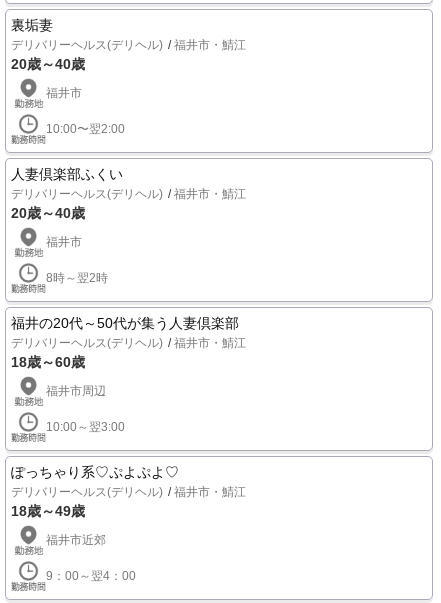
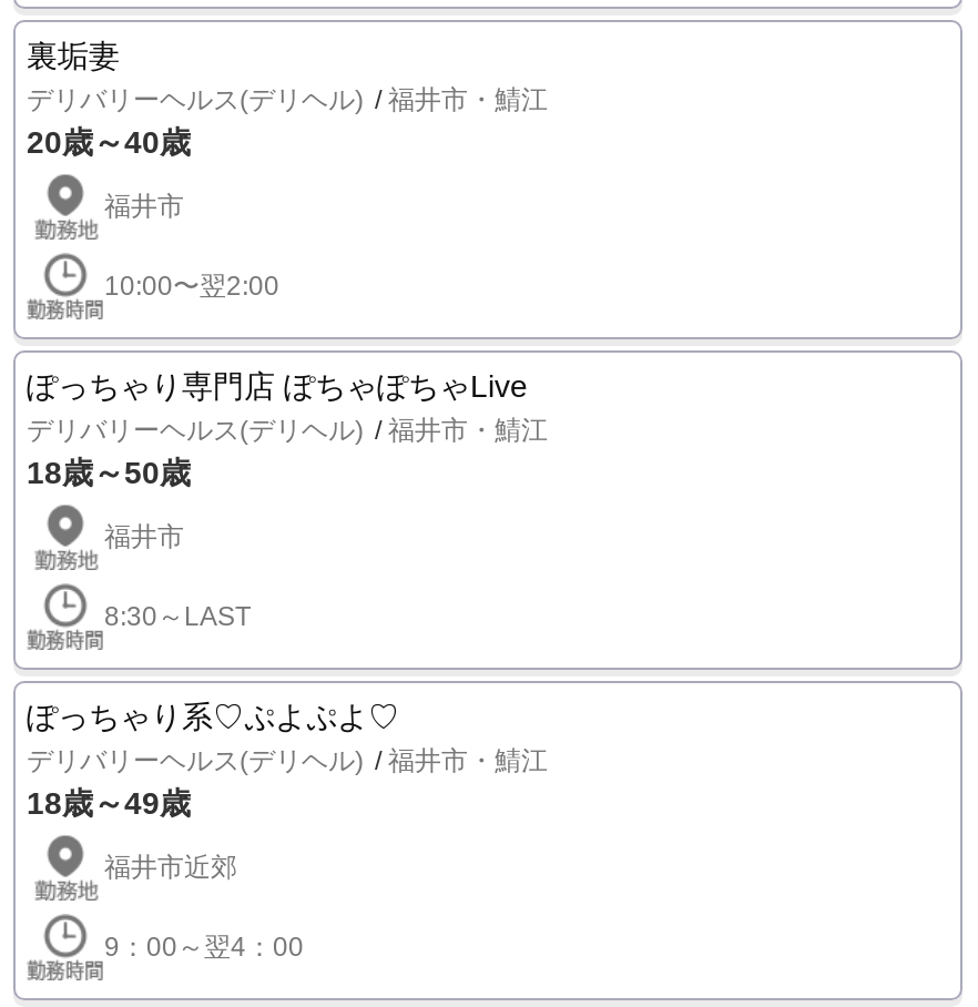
- 人妻倶楽部ふくい
+ ぽっちゃり専門店 ぽちゃぽちゃLive

- 20歳～40歳
+ 18歳～50歳

- 8時～翌2時
- 福井の20代～50代が集う人妻倶楽部
- デリバリーヘルス(デリヘル)
- 福井市・鯖江
- 18歳～60歳
- 福井市周辺
- 10:00～翌3:00
+ 8:30～LAST
